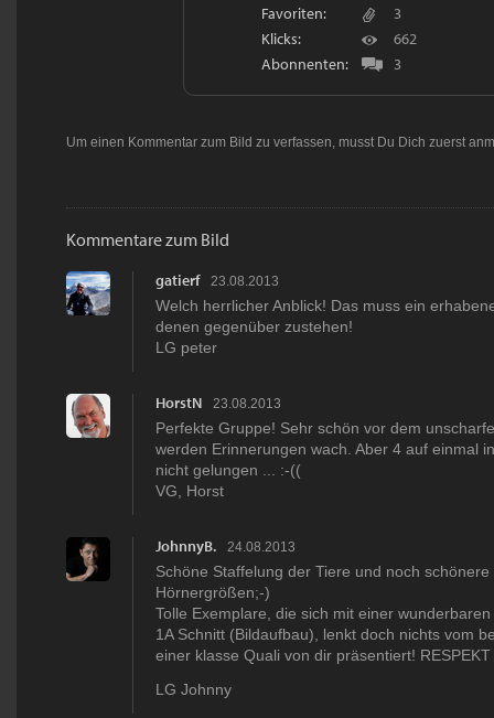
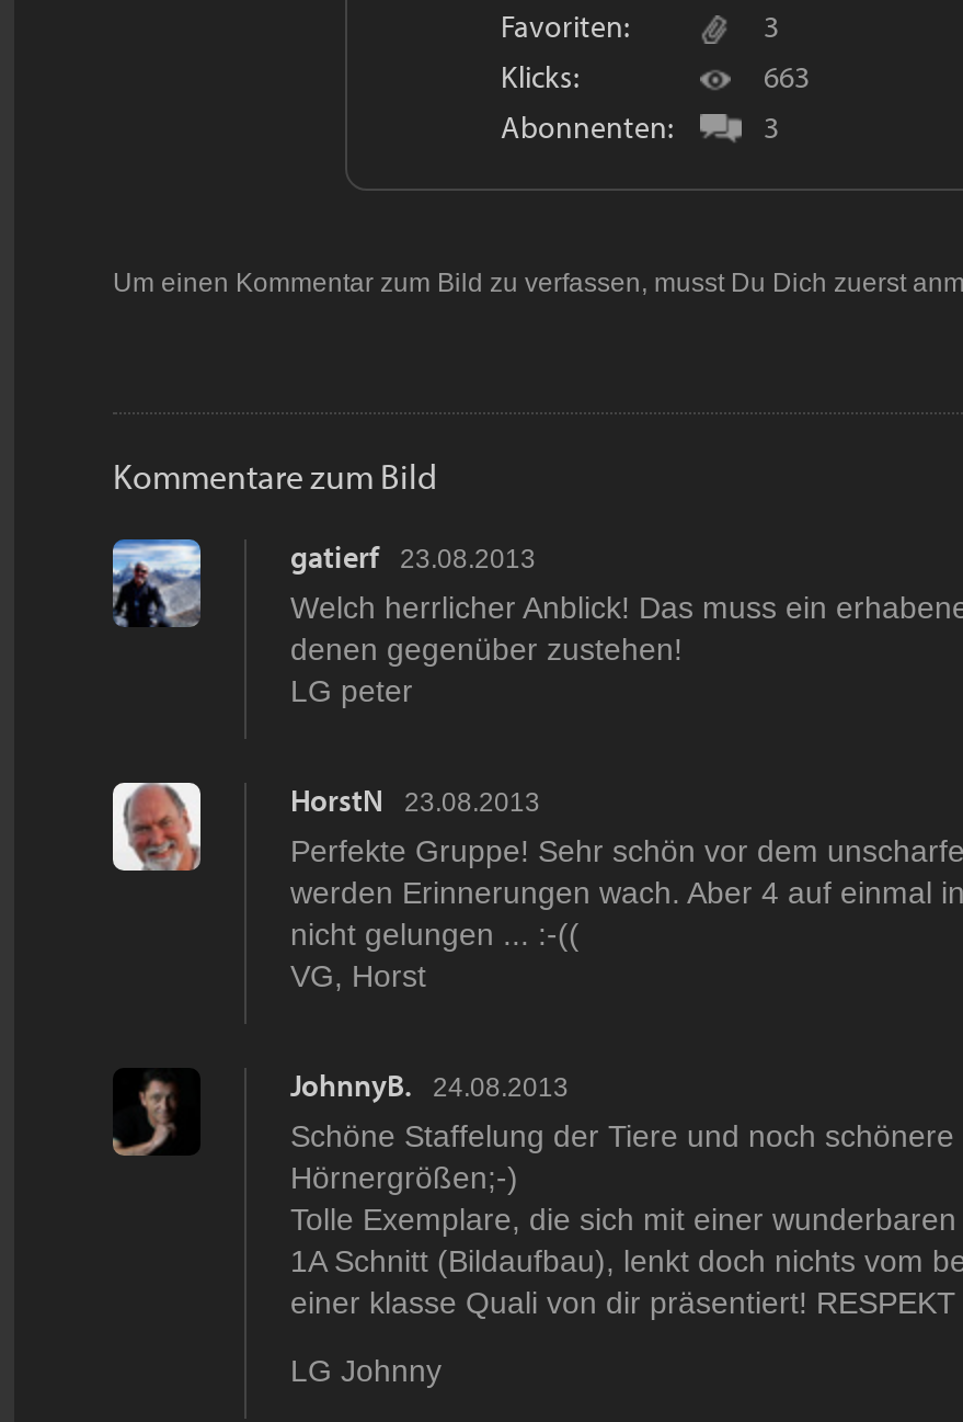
- 662
+ 663
